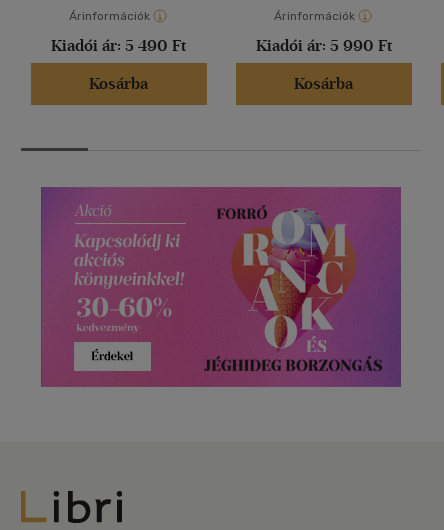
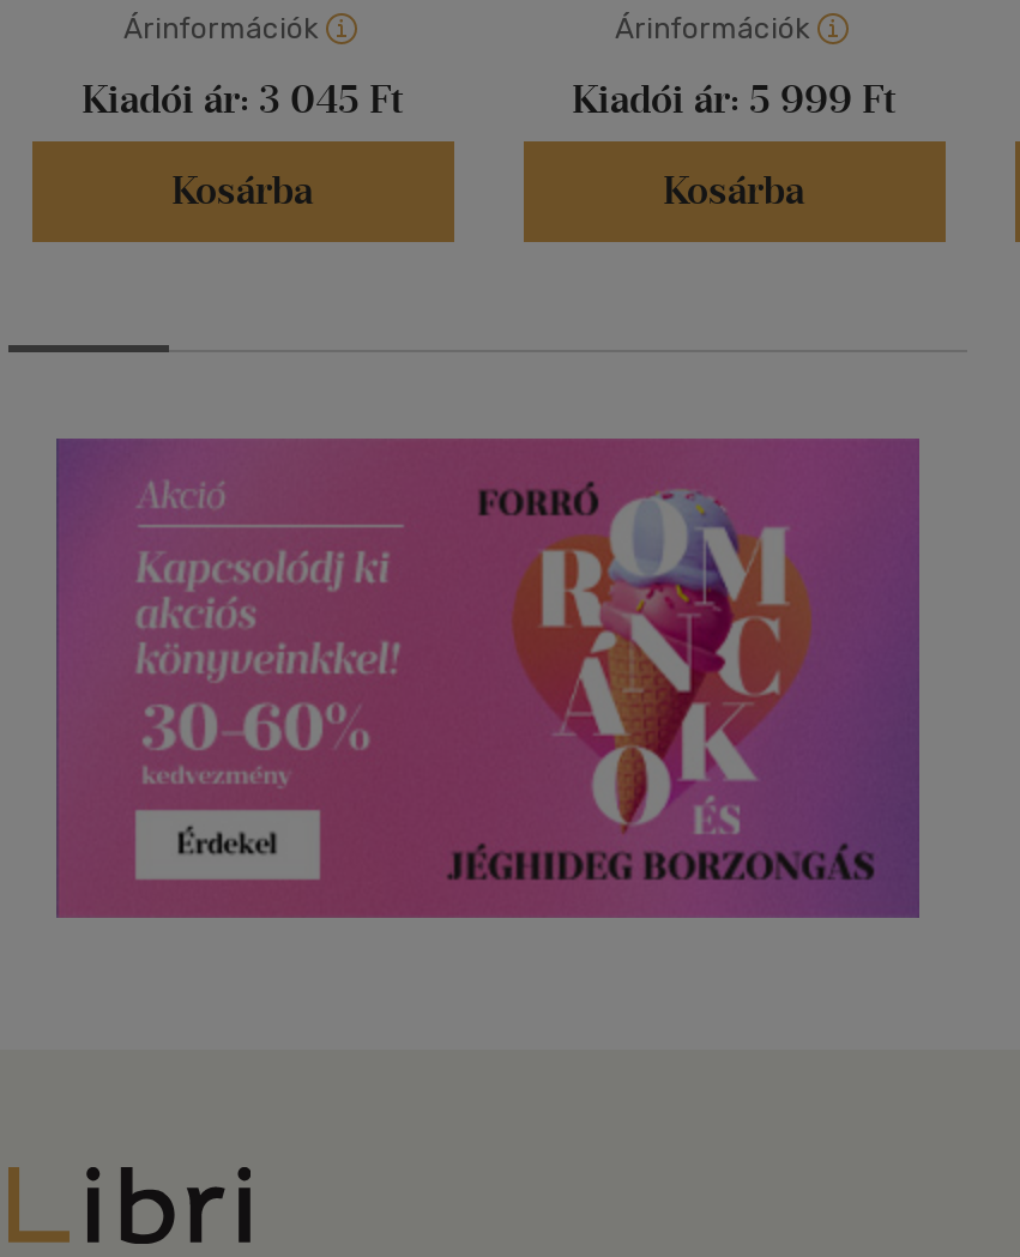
- Kiadói ár: 5 490 Ft
+ Kiadói ár: 3 045 Ft

- Kiadói ár: 5 990 Ft
+ Kiadói ár: 5 999 Ft
